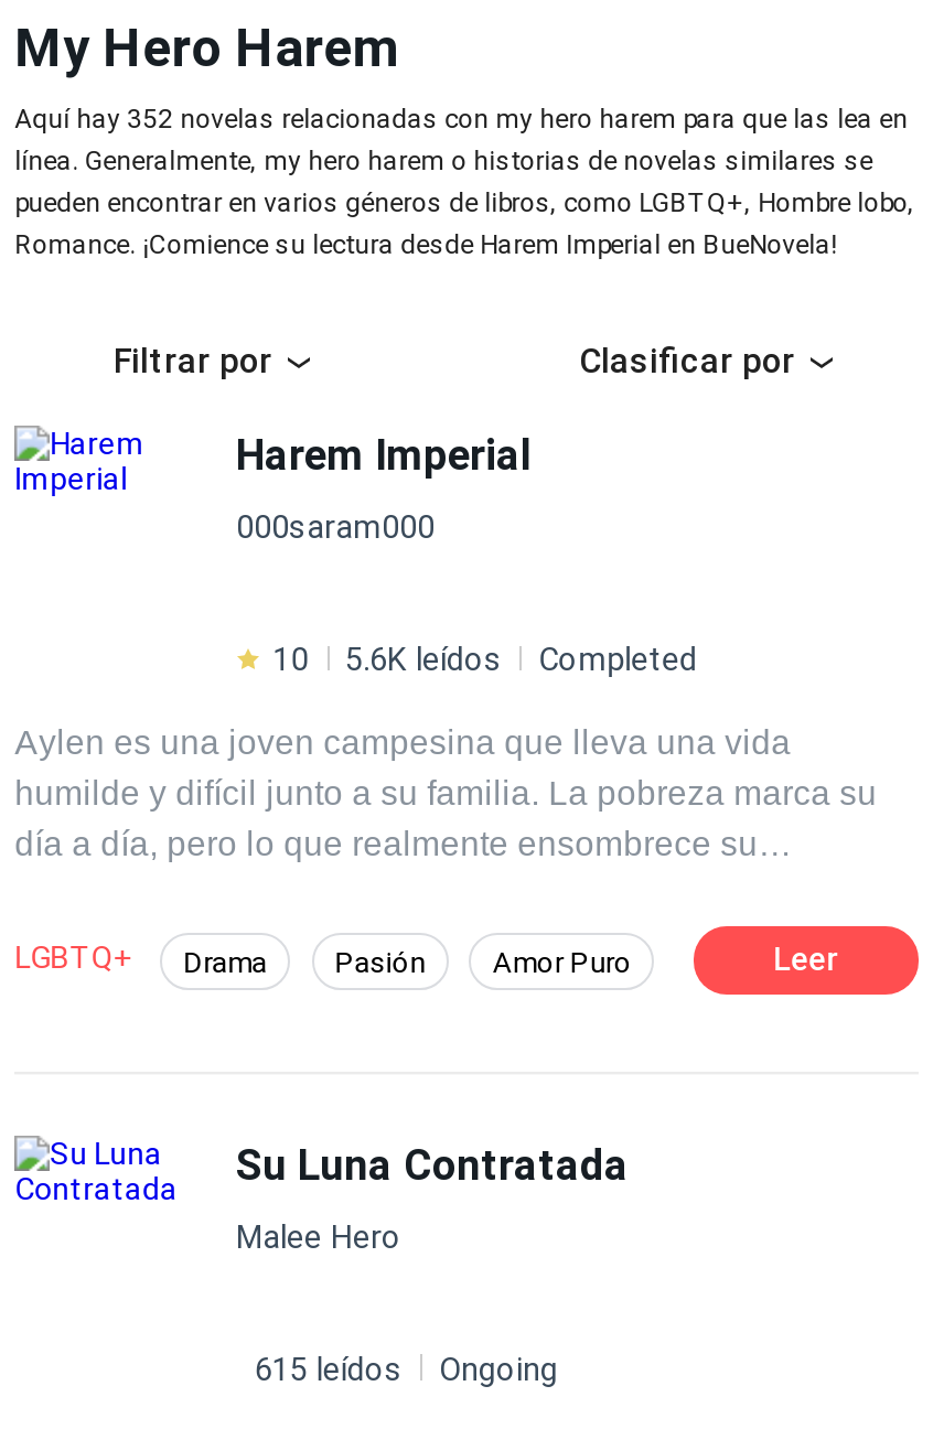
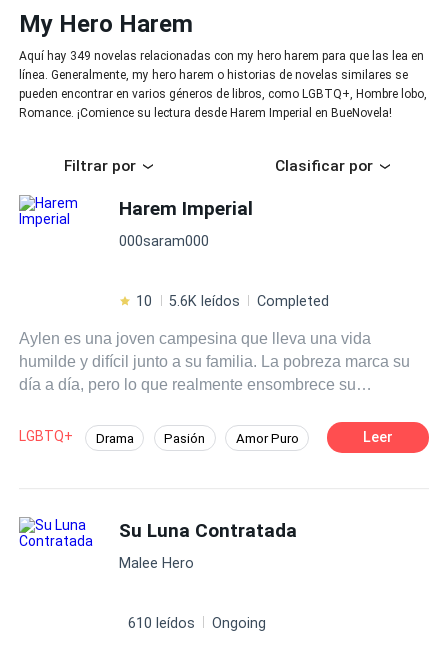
- Aquí hay 352 novelas relacionadas con my hero harem para que las lea en
+ Aquí hay 349 novelas relacionadas con my hero harem para que las lea en

- 615 leídos Ongoing
+ 610 leídos Ongoing
